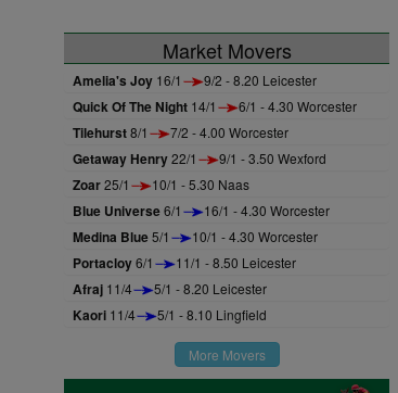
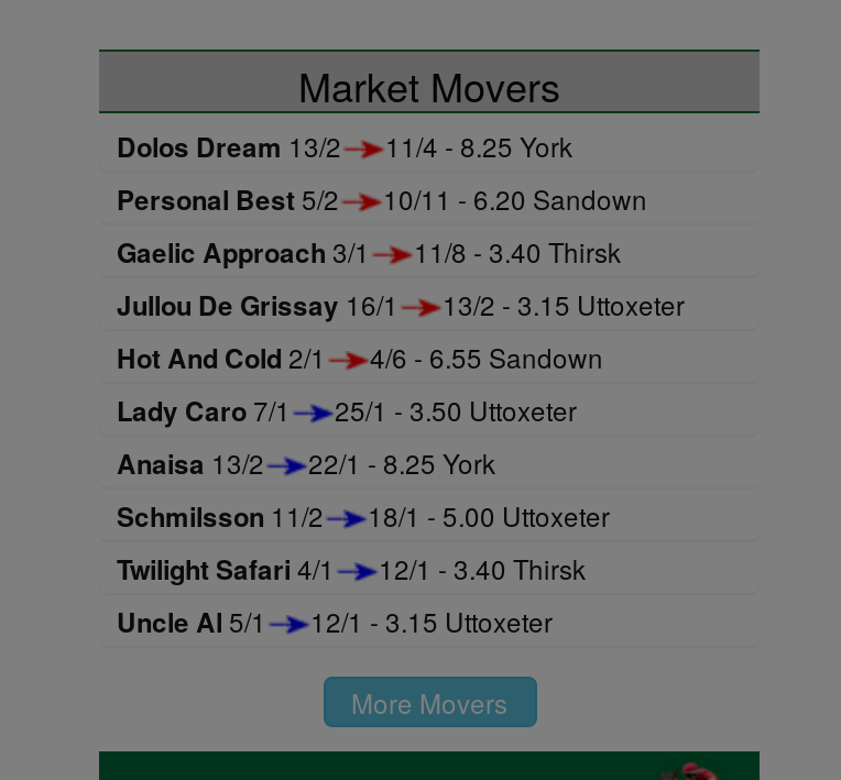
- Amelia's Joy 16/1
- 9/2 - 8.20 Leicester
- Quick Of The Night 14/1
- 6/1 - 4.30 Worcester
- Tilehurst 8/1
- 7/2 - 4.00 Worcester
- Getaway Henry 22/1
- 9/1 - 3.50 Wexford
- Zoar 25/1
- 10/1 - 5.30 Naas
- Blue Universe 6/1
- 16/1 - 4.30 Worcester
- Medina Blue 5/1
- 10/1 - 4.30 Worcester
- Portacloy 6/1
- 11/1 - 8.50 Leicester
- Afraj 11/4
- 5/1 - 8.20 Leicester
- Kaori 11/4
- 5/1 - 8.10 Lingfield
+ Dolos Dream 13/2
+ 11/4 - 8.25 York
+ Personal Best 5/2
+ 10/11 - 6.20 Sandown
+ Gaelic Approach 3/1
+ 11/8 - 3.40 Thirsk
+ Jullou De Grissay 16/1
+ 13/2 - 3.15 Uttoxeter
+ Hot And Cold 2/1
+ 4/6 - 6.55 Sandown
+ Lady Caro 7/1
+ 25/1 - 3.50 Uttoxeter
+ Anaisa 13/2
+ 22/1 - 8.25 York
+ Schmilsson 11/2
+ 18/1 - 5.00 Uttoxeter
+ Twilight Safari 4/1
+ 12/1 - 3.40 Thirsk
+ Uncle Al 5/1
+ 12/1 - 3.15 Uttoxeter
